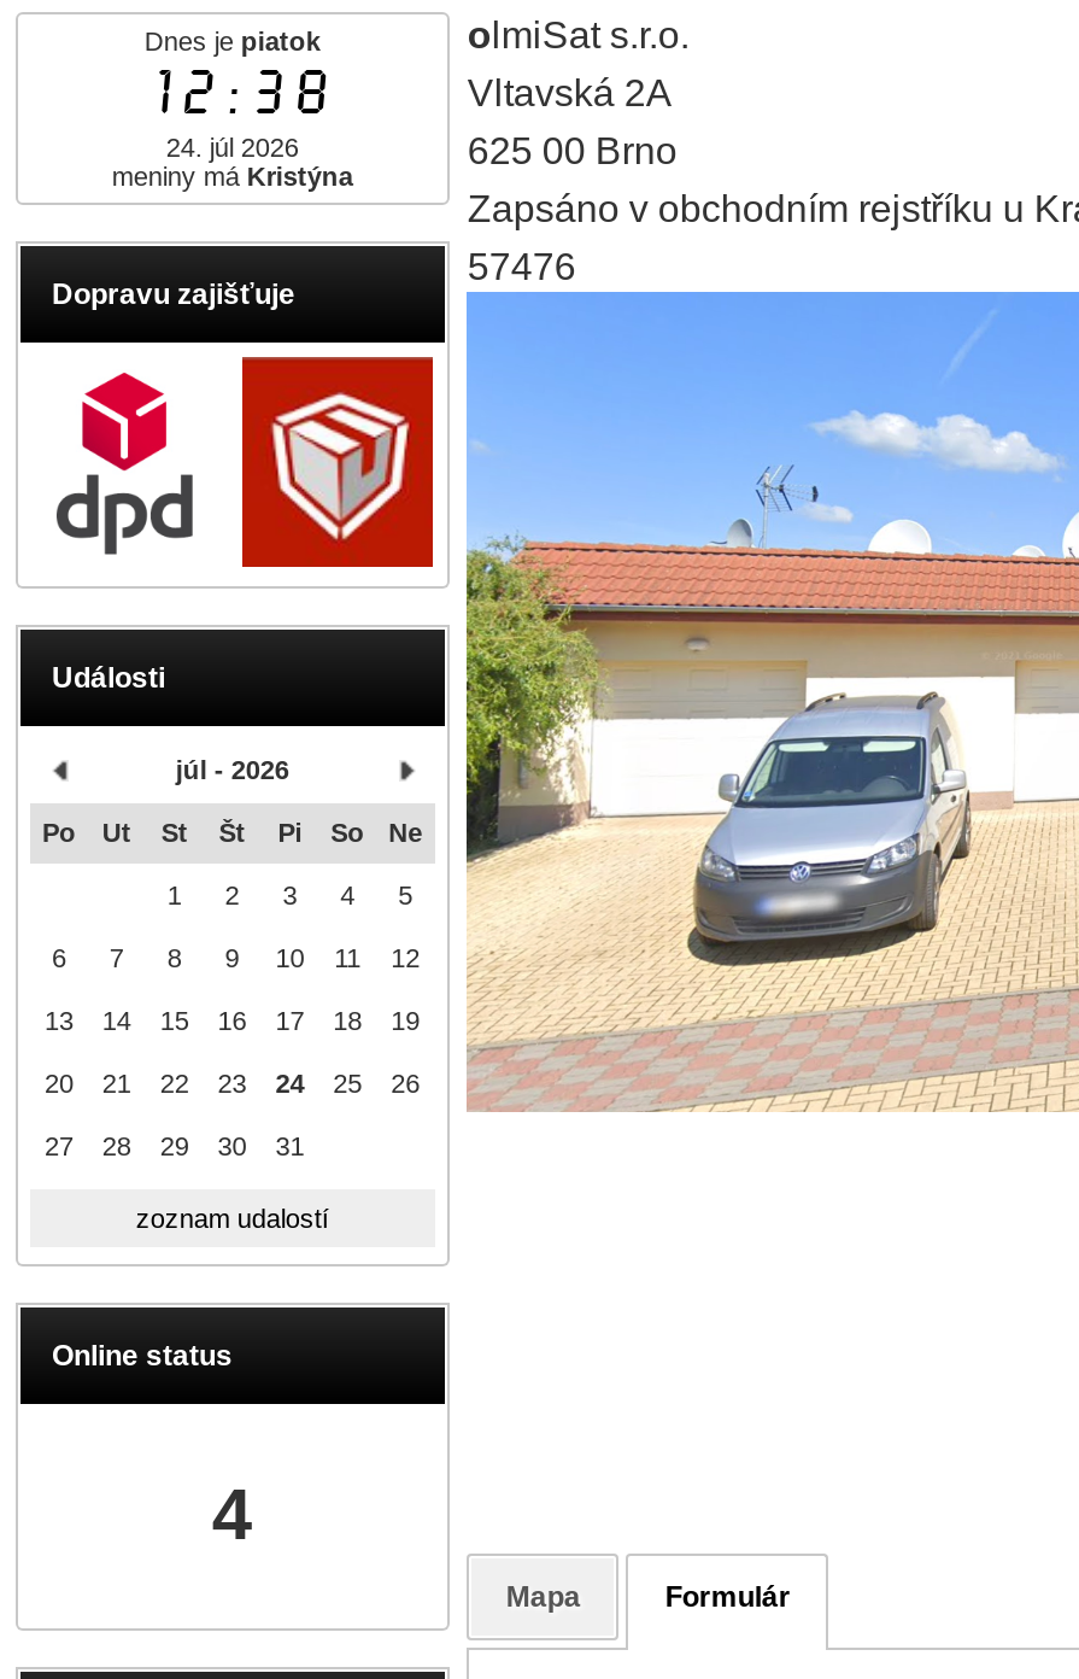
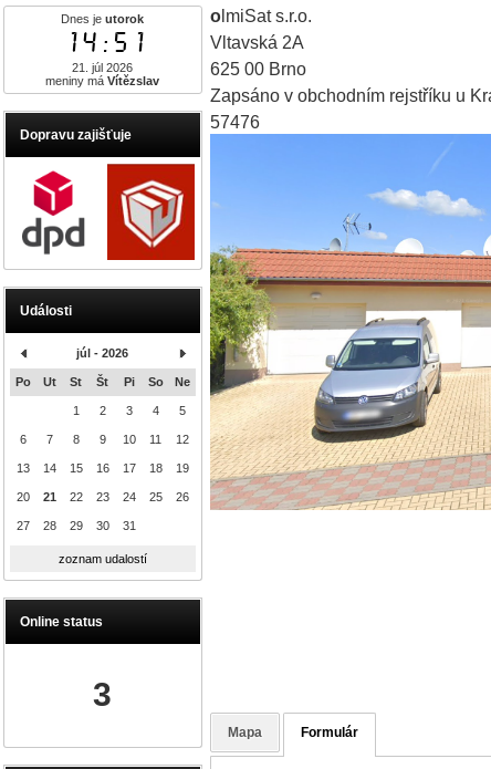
- Dnes je piatok
+ Dnes je utorok

- 12:38
+ 14:51

- 24. júl 2026
+ 21. júl 2026

- meniny má Kristýna
+ meniny má Vítězslav

- 4
+ 3
